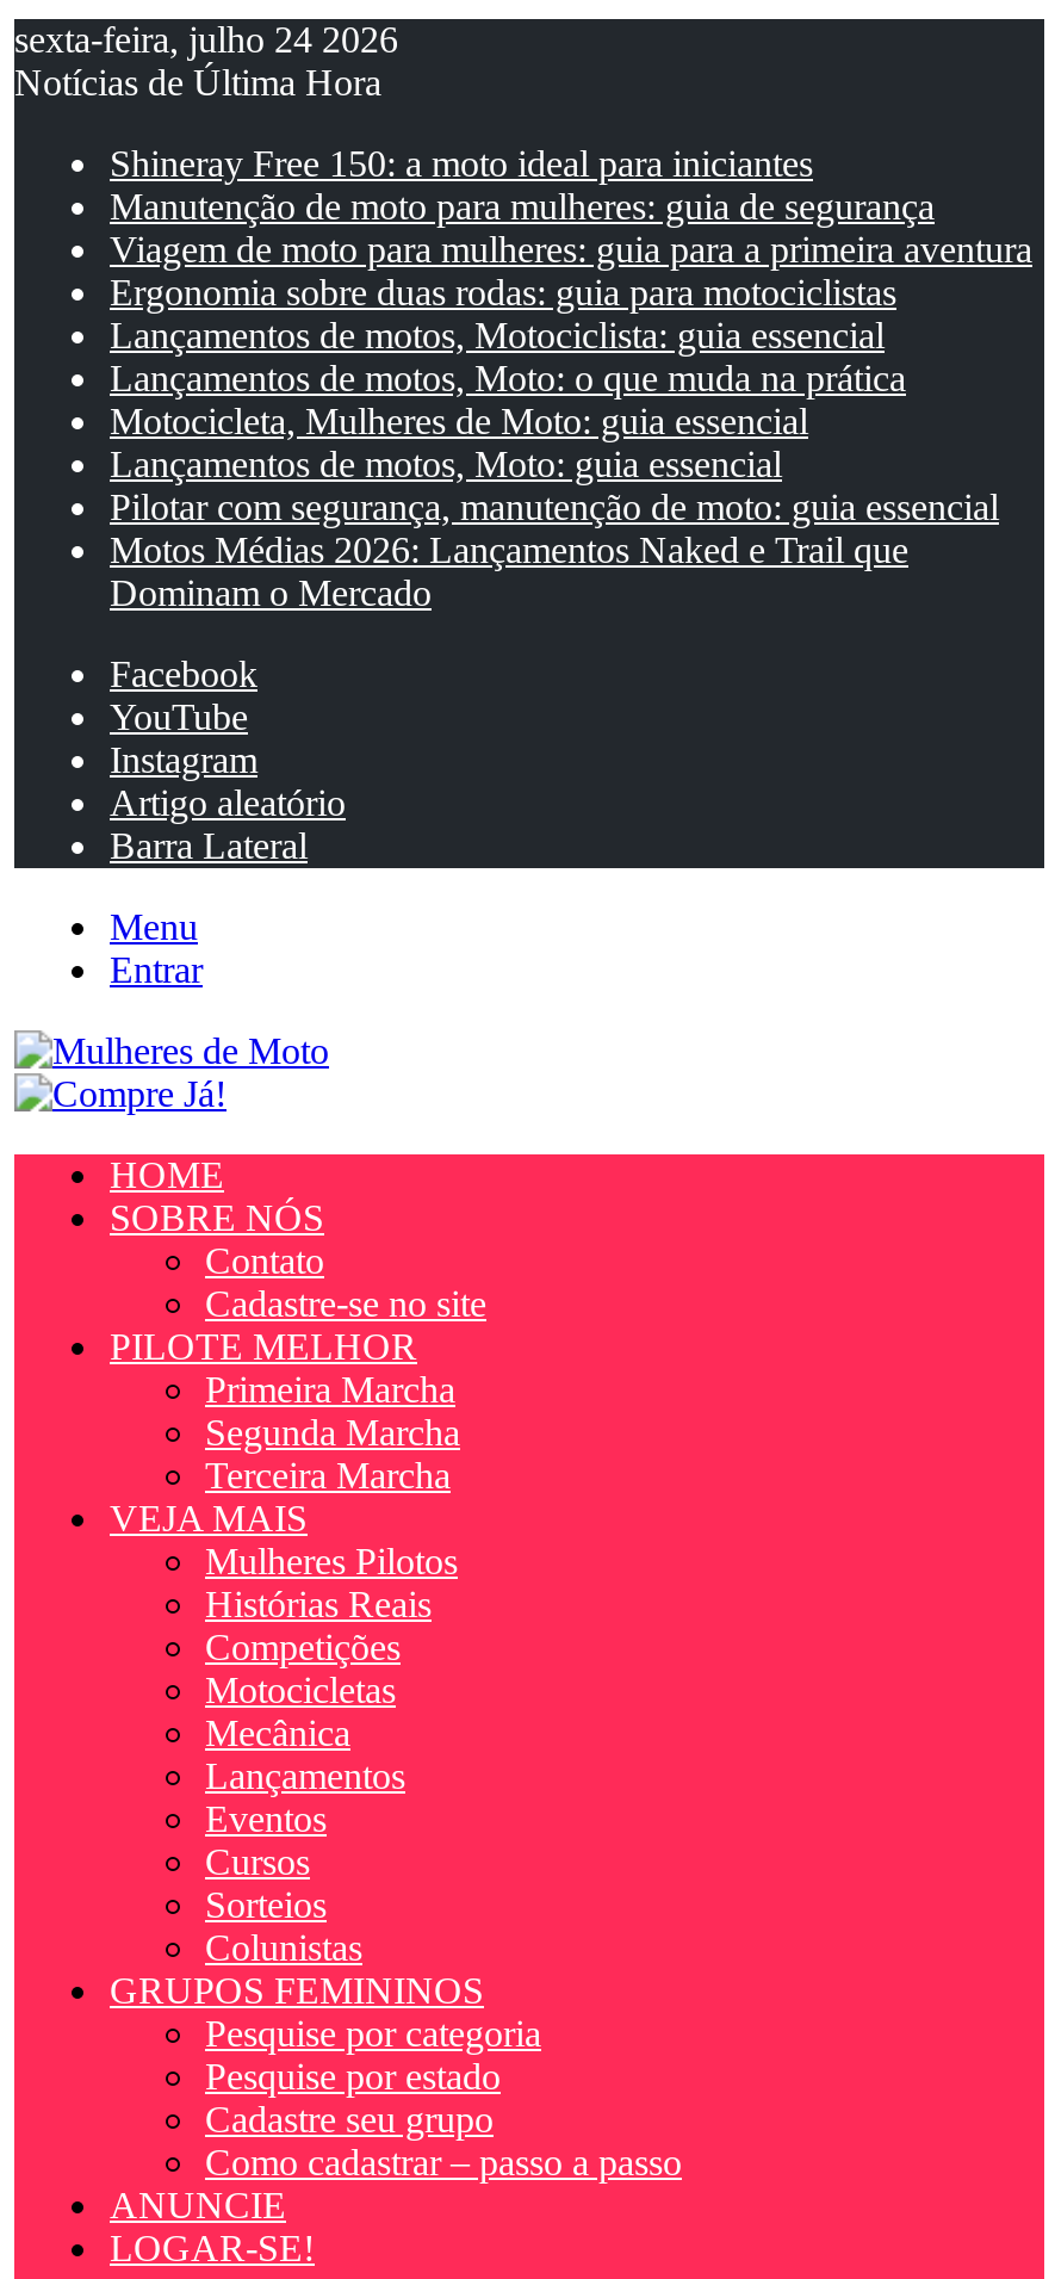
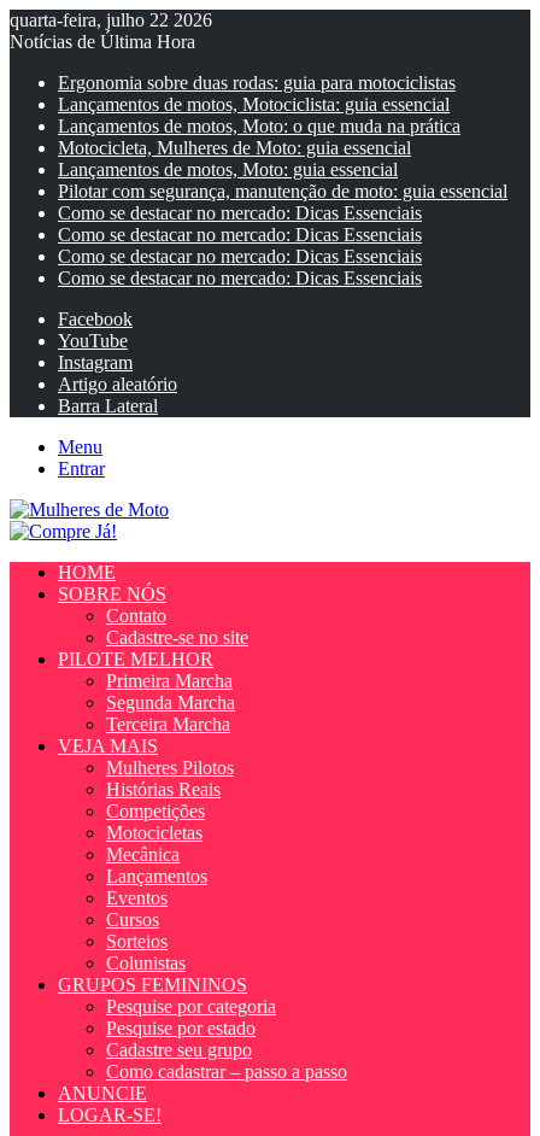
- sexta-feira, julho 24 2026
+ quarta-feira, julho 22 2026

- Shineray Free 150: a moto ideal para iniciantes
- Manutenção de moto para mulheres: guia de segurança
- Viagem de moto para mulheres: guia para a primeira aventura

moved up: Ergonomia sobre duas rodas: guia para motociclistas | Lançamentos de motos, Motociclista: guia essencial | Lançamentos de motos, Moto: o que muda na prática | Motocicleta, Mulheres de Moto: guia essencial | Lançamentos de motos, Moto: guia essencial | Pilotar com segurança, manutenção de moto: guia essencial

- Motos Médias 2026: Lançamentos Naked e Trail que
- Dominam o Mercado
+ Como se destacar no mercado: Dicas Essenciais
+ Como se destacar no mercado: Dicas Essenciais
+ Como se destacar no mercado: Dicas Essenciais
+ Como se destacar no mercado: Dicas Essenciais
